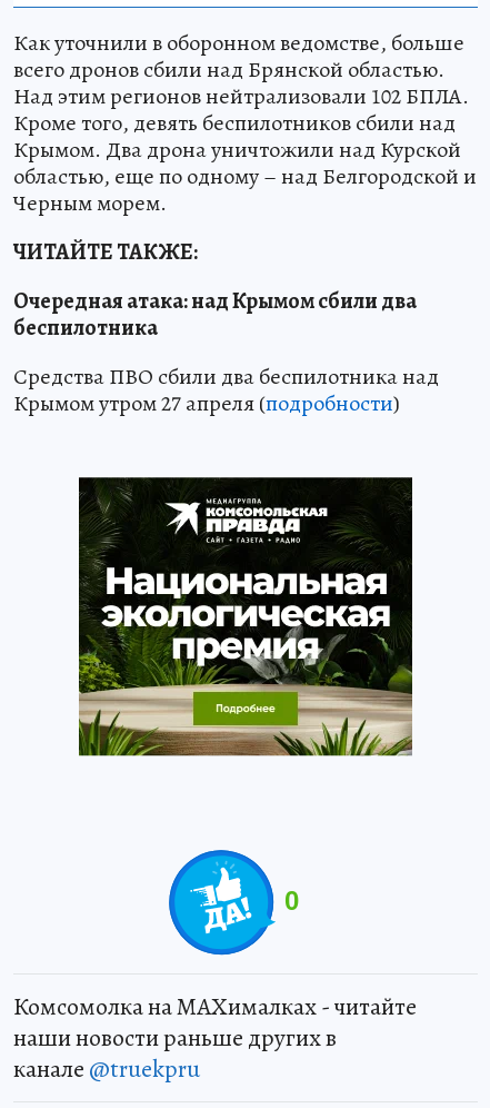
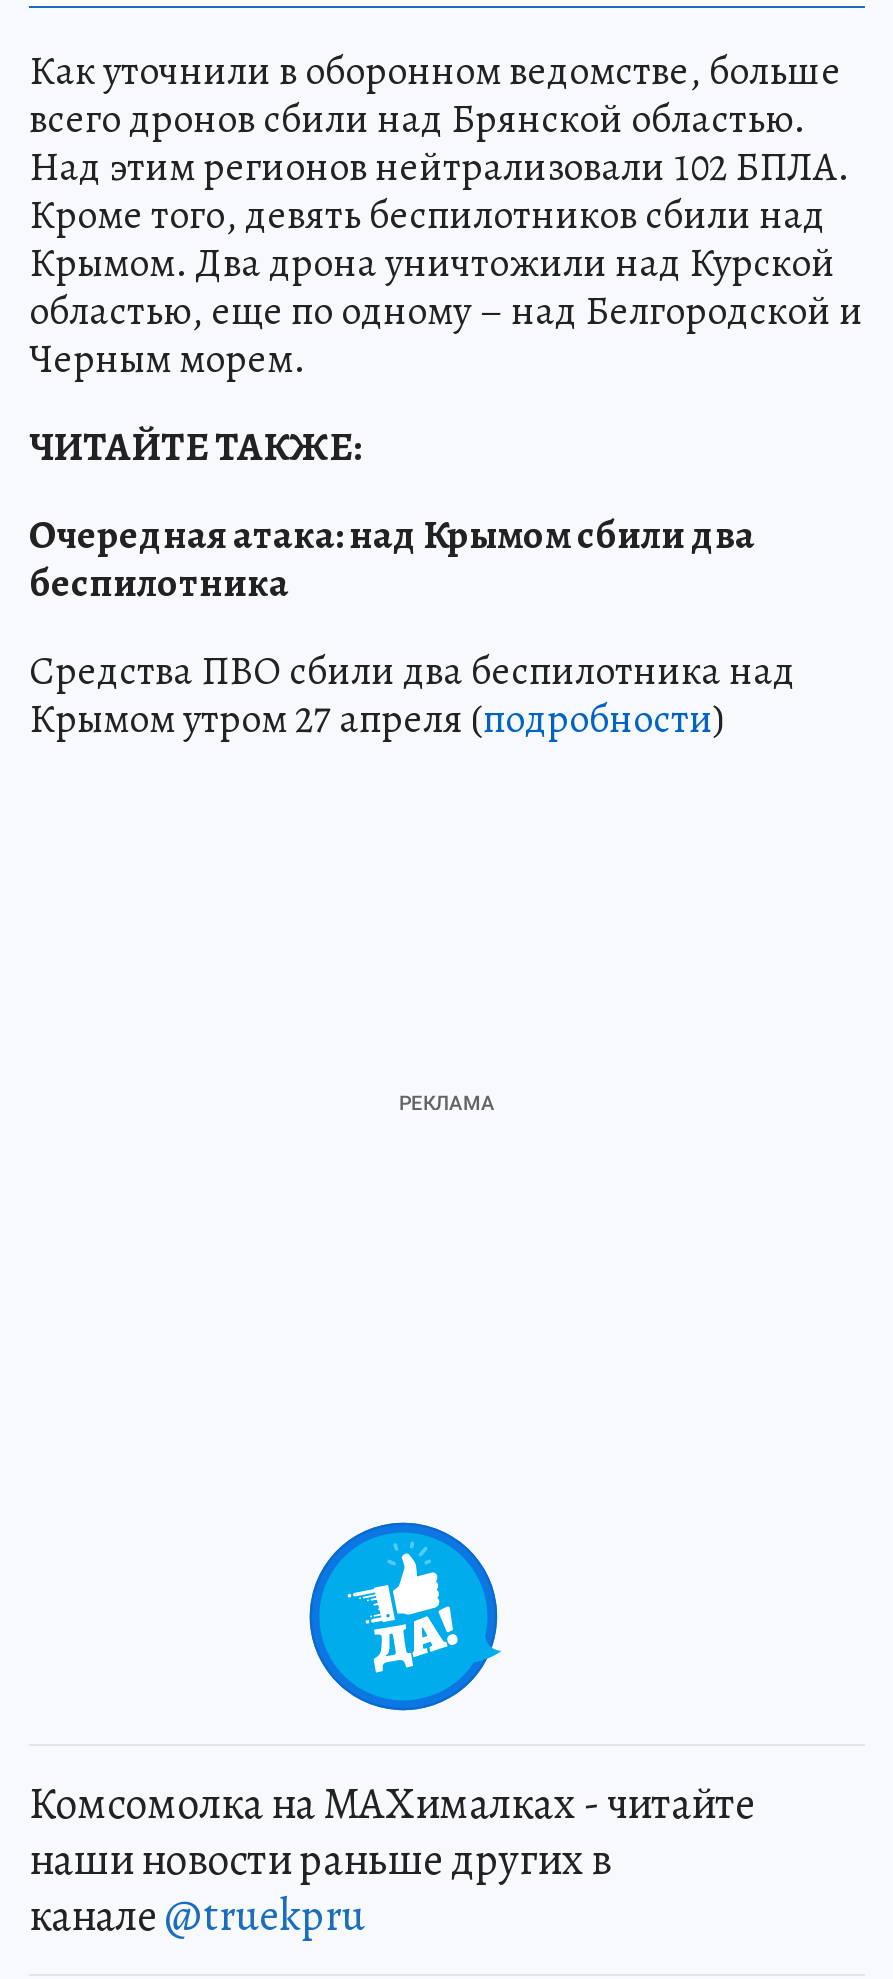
- [image]

- 0
